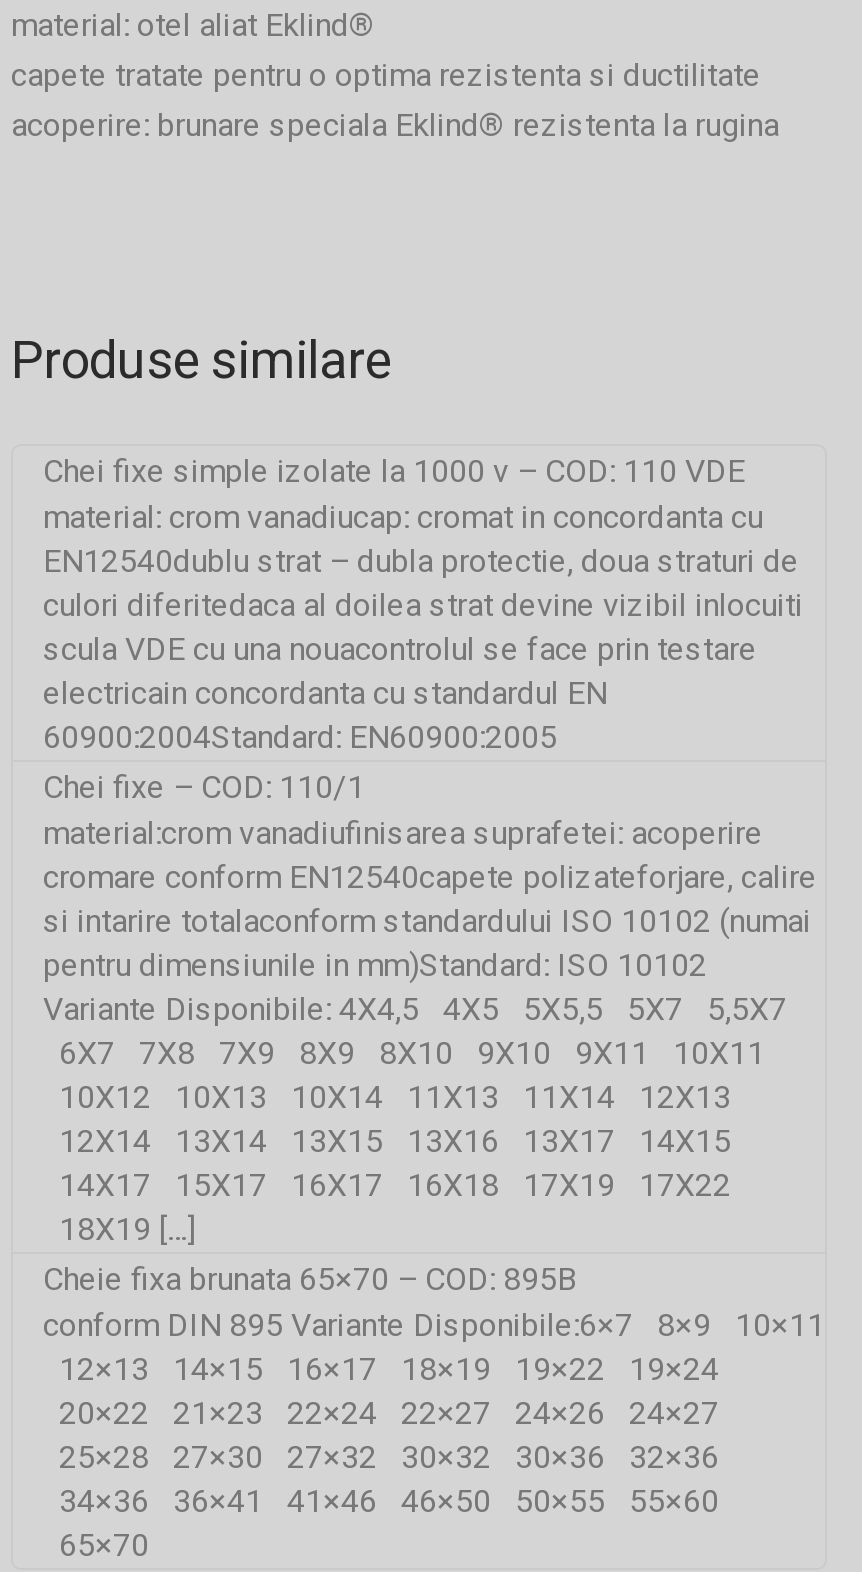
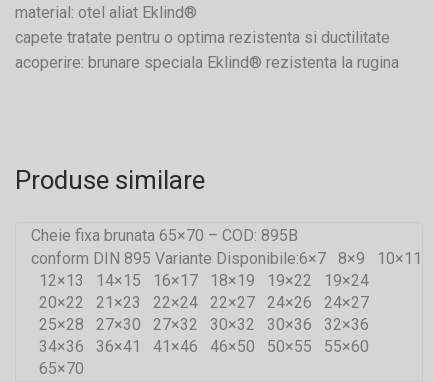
- Chei fixe simple izolate la 1000 v – COD: 110 VDE
- material: crom vanadiucap: cromat in concordanta cu
- EN12540dublu strat – dubla protectie, doua straturi de
- culori diferitedaca al doilea strat devine vizibil inlocuiti
- scula VDE cu una nouacontrolul se face prin testare
- electricain concordanta cu standardul EN
- 60900:2004Standard: EN60900:2005
- Chei fixe – COD: 110/1
- material:crom vanadiufinisarea suprafetei: acoperire
- cromare conform EN12540capete polizateforjare, calire
- si intarire totalaconform standardului ISO 10102 (numai
- pentru dimensiunile in mm)Standard: ISO 10102
- Variante Disponibile: 4X4,5 4X5 5X5,5 5X7 5,5X7
- 6X7 7X8 7X9 8X9 8X10 9X10 9X11 10X11
- 10X12 10X13 10X14 11X13 11X14 12X13
- 12X14 13X14 13X15 13X16 13X17 14X15
- 14X17 15X17 16X17 16X18 17X19 17X22
- 18X19 […]
